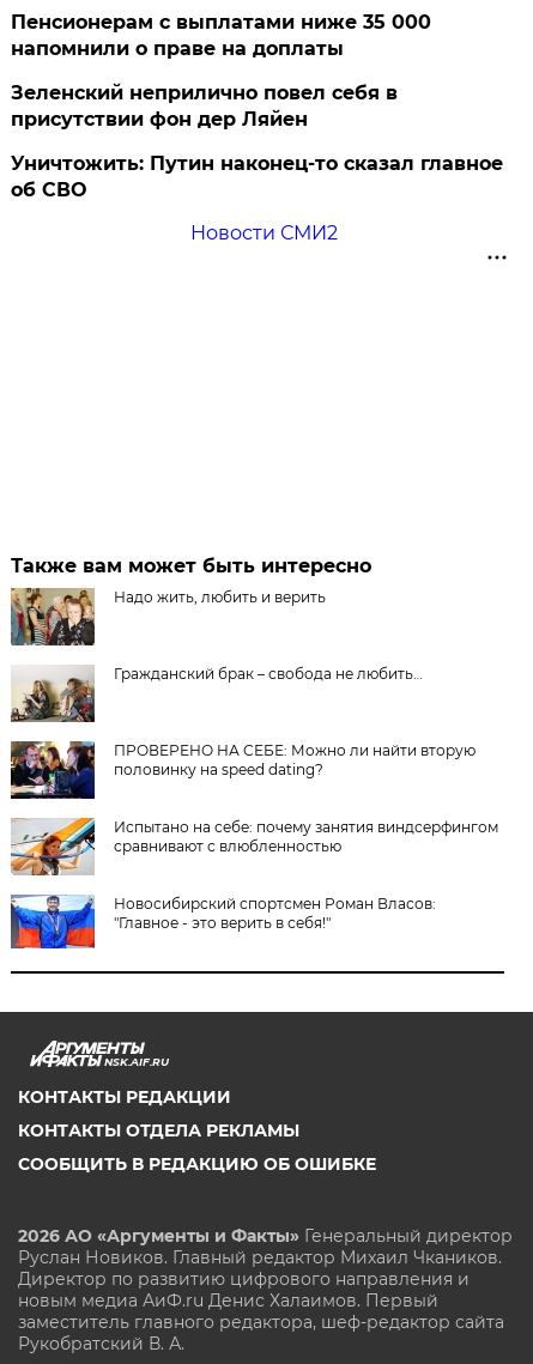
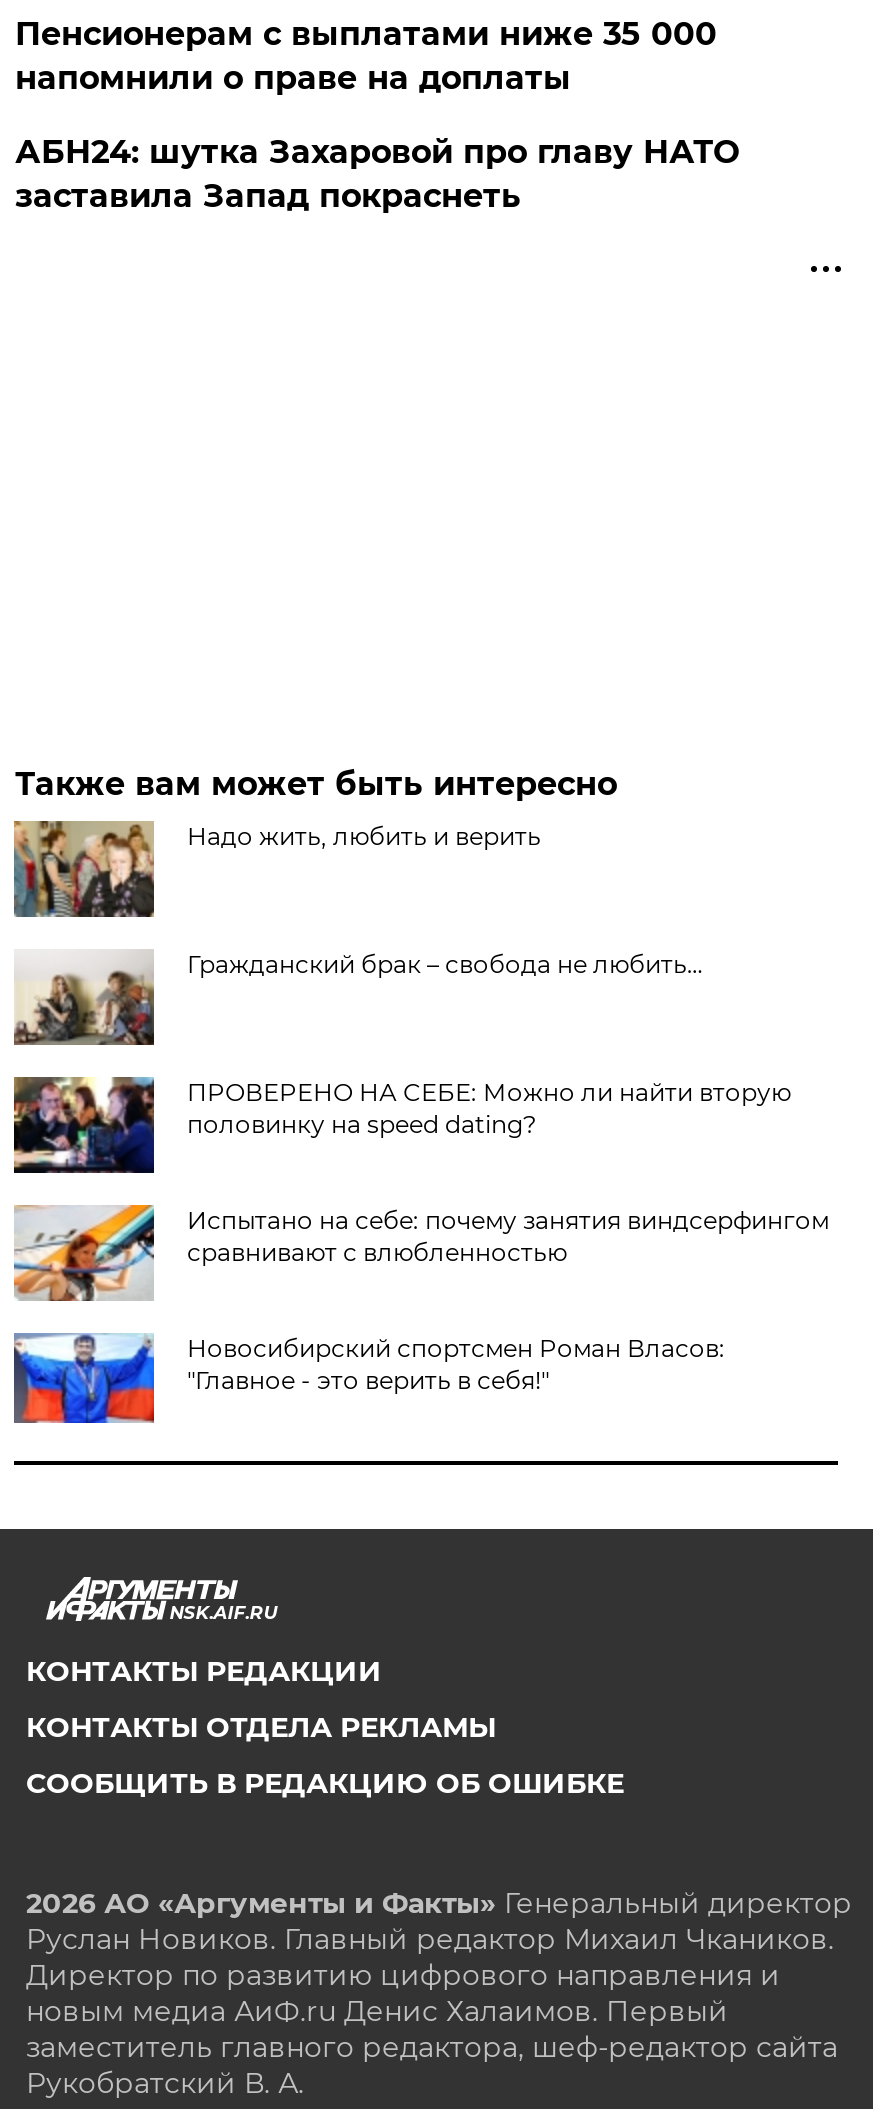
- Зеленский неприлично повел cебя в
- присутствии фон дер Ляйен
- Уничтожить: Путин наконец-то сказал главное
- об СВО
- Новости СМИ2
+ АБН24: шутка Захаровой про главу НАТО
+ заставила Запад покраснеть
